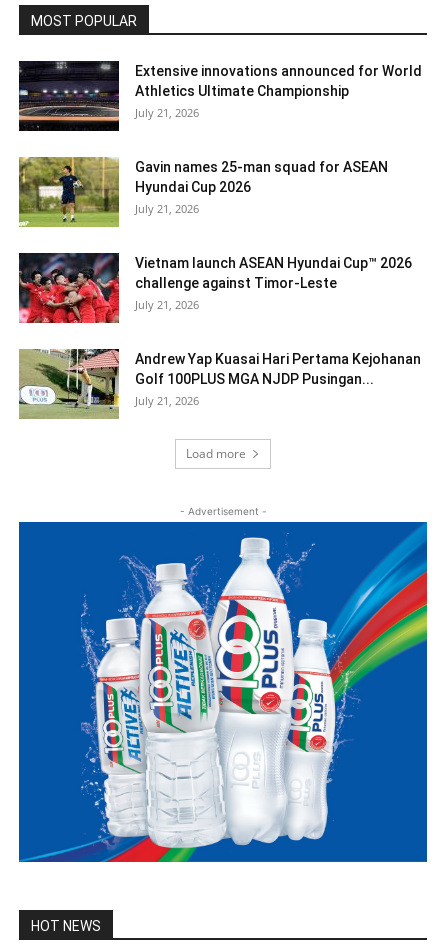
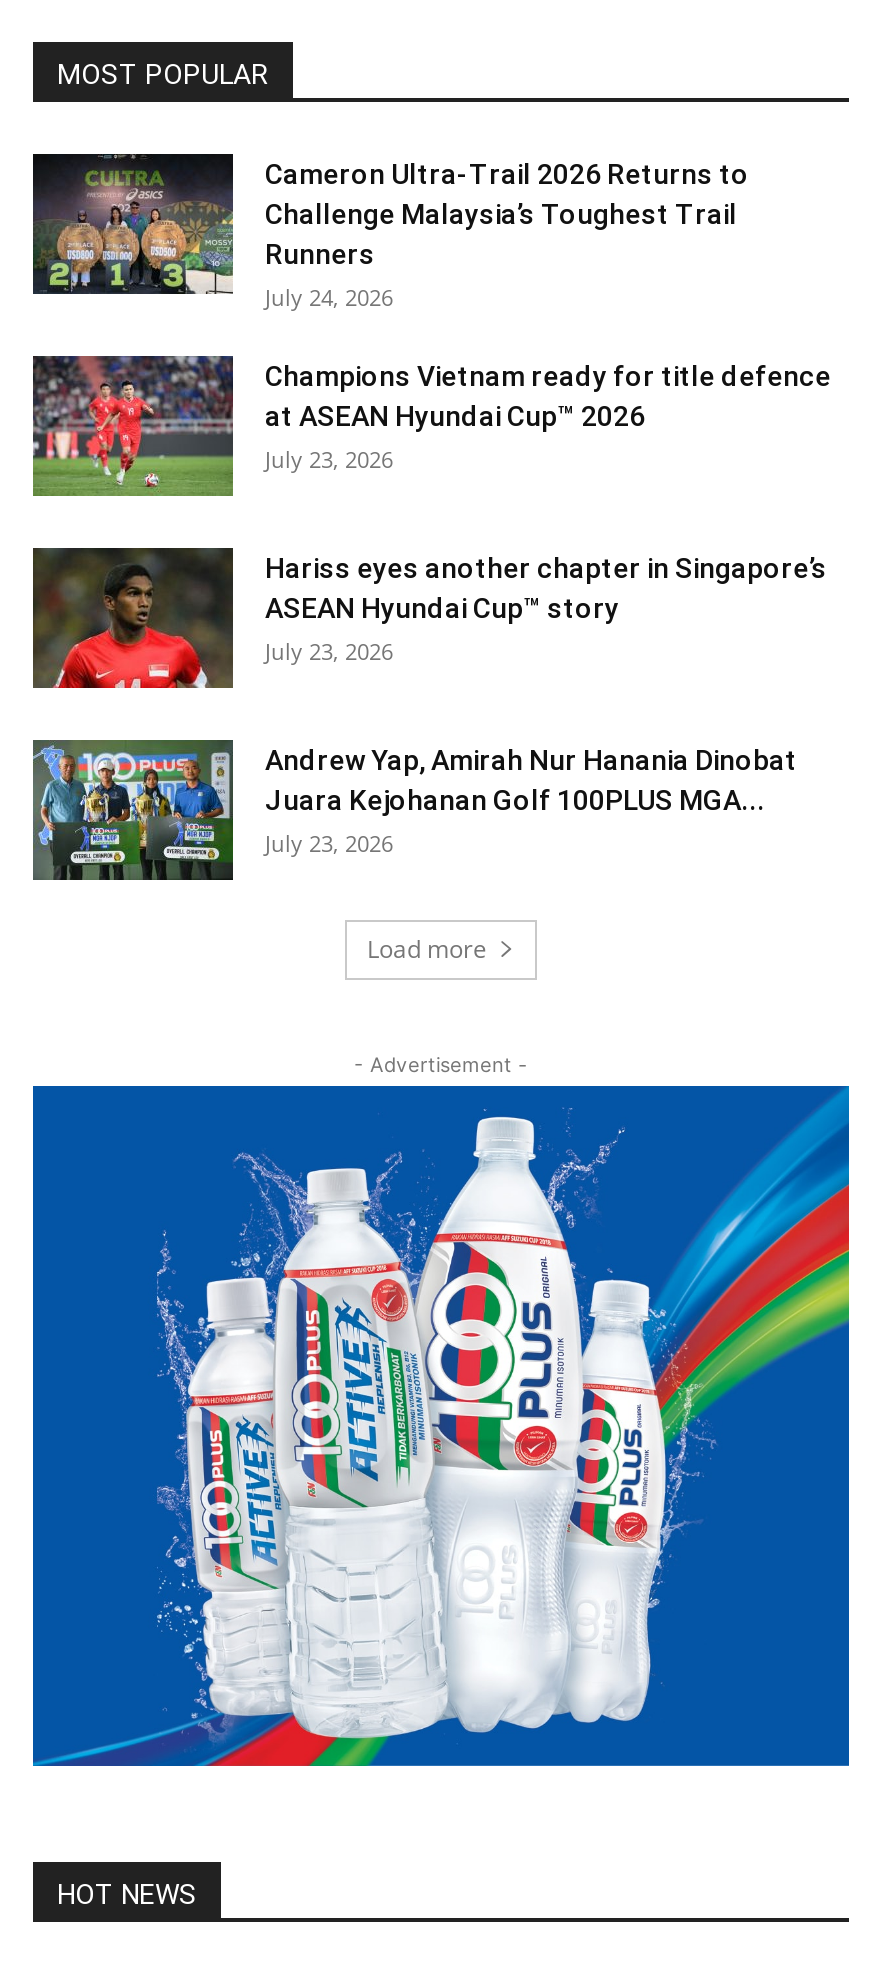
- [image]
- Extensive innovations announced for World
- Athletics Ultimate Championship
- July 21, 2026
+ [image]
+ Cameron Ultra-Trail 2026 Returns to
+ Challenge Malaysia’s Toughest Trail
+ Runners
+ July 24, 2026

- [image]
- Gavin names 25-man squad for ASEAN
- Hyundai Cup 2026
- July 21, 2026
+ [image]
+ Champions Vietnam ready for title defence
+ at ASEAN Hyundai Cup™ 2026
+ July 23, 2026

- [image]
- Vietnam launch ASEAN Hyundai Cup™ 2026
- challenge against Timor-Leste
- July 21, 2026
+ [image]
+ Hariss eyes another chapter in Singapore’s
+ ASEAN Hyundai Cup™ story
+ July 23, 2026

- [image]
- Andrew Yap Kuasai Hari Pertama Kejohanan
- Golf 100PLUS MGA NJDP Pusingan...
- July 21, 2026
+ [image]
+ Andrew Yap, Amirah Nur Hanania Dinobat
+ Juara Kejohanan Golf 100PLUS MGA...
+ July 23, 2026
